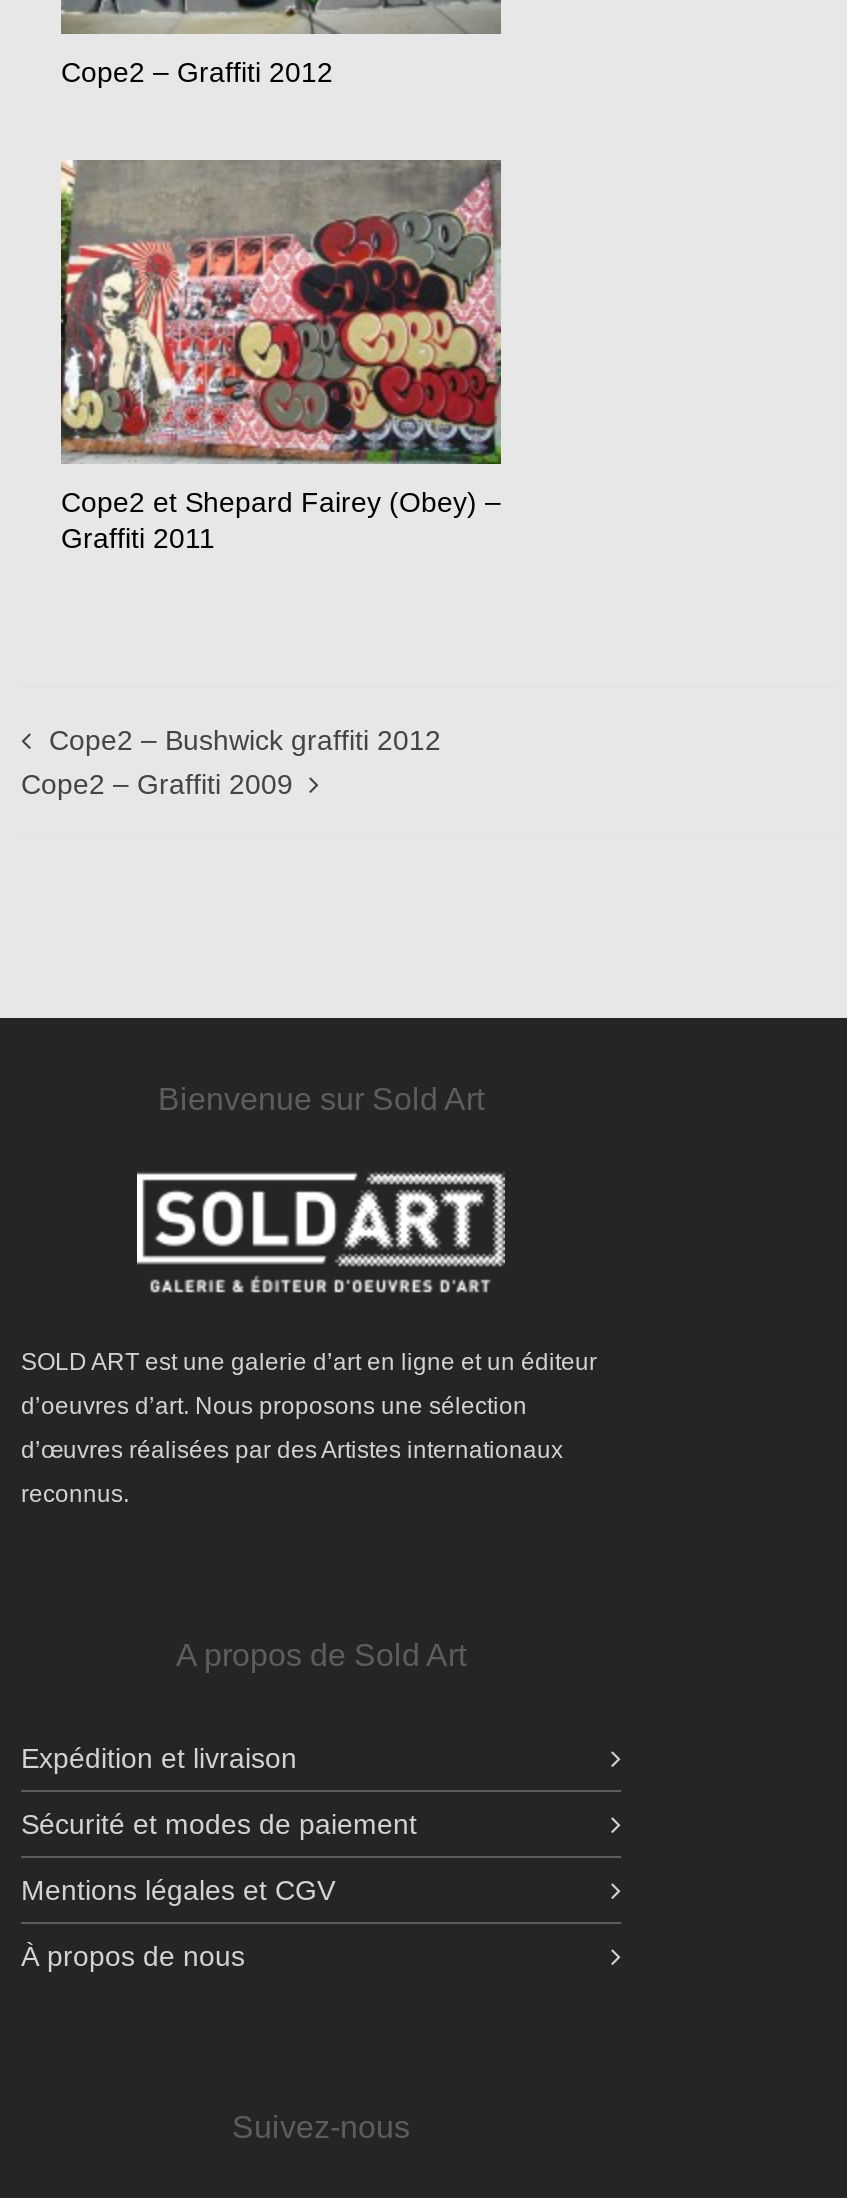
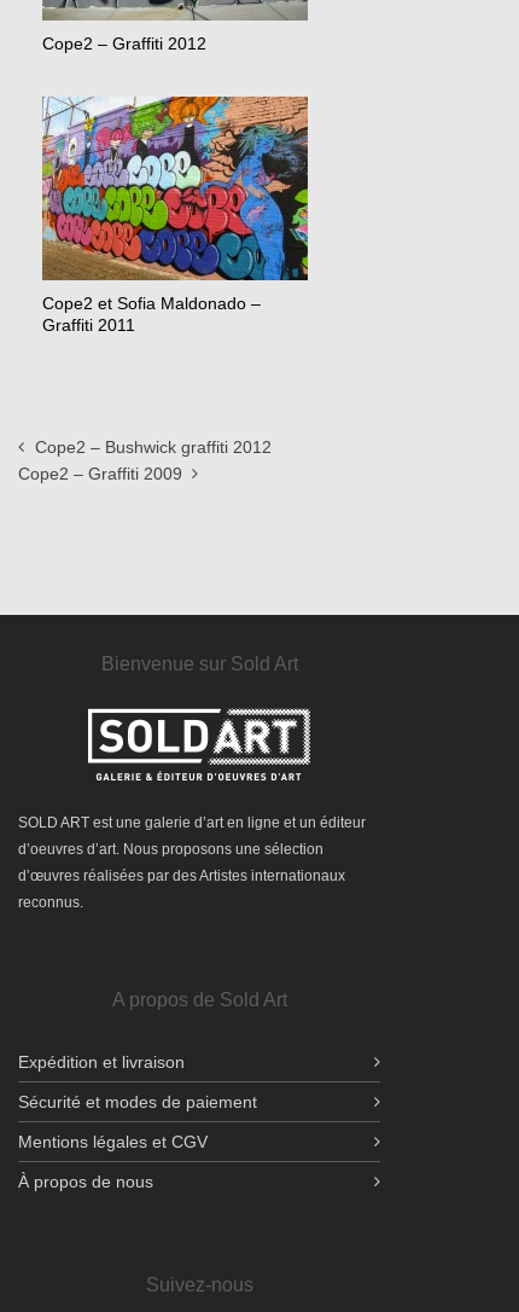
- [image]
- Cope2 et Shepard Fairey (Obey) –
+ [image]
+ Cope2 et Sofia Maldonado –
